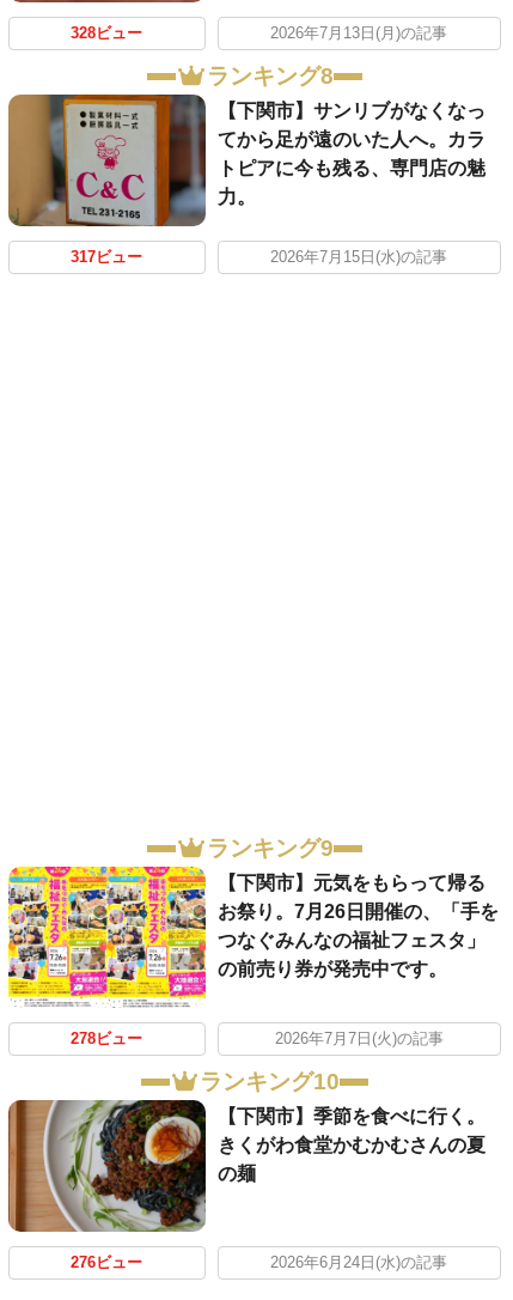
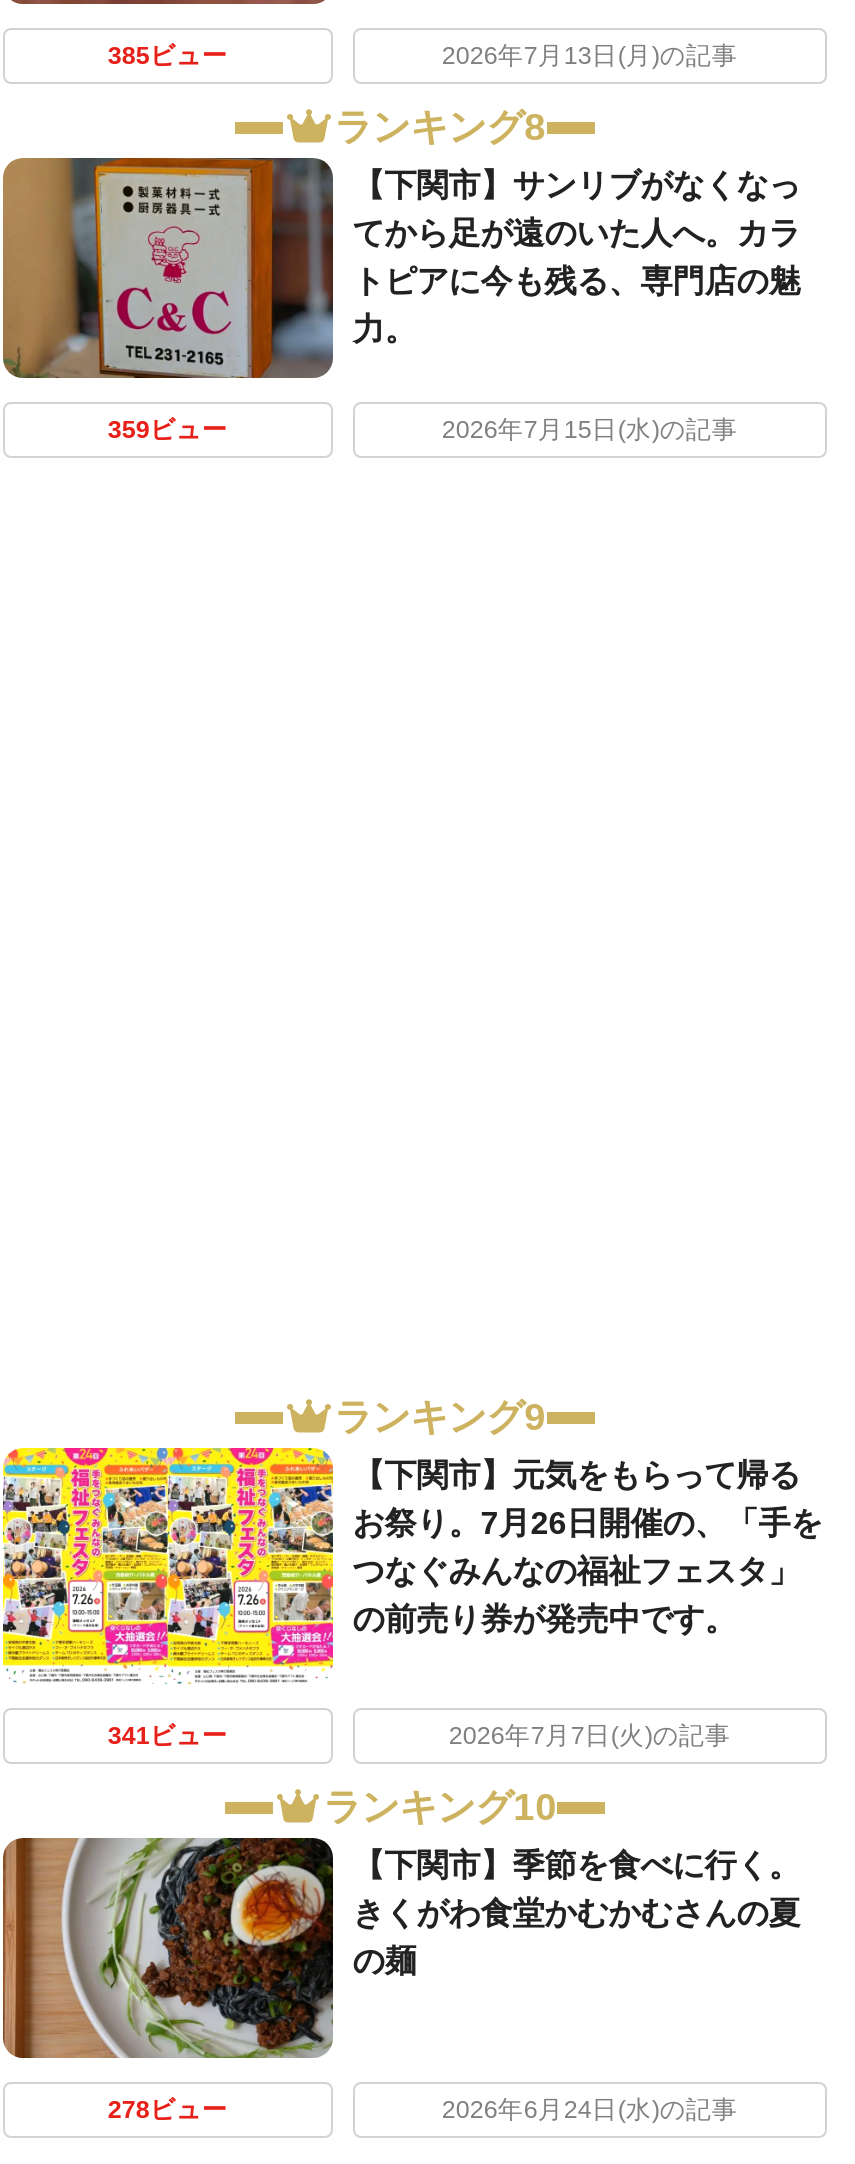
- 328ビュー
+ 385ビュー

- 317ビュー
+ 359ビュー

- 278ビュー
+ 341ビュー

- 276ビュー
+ 278ビュー
